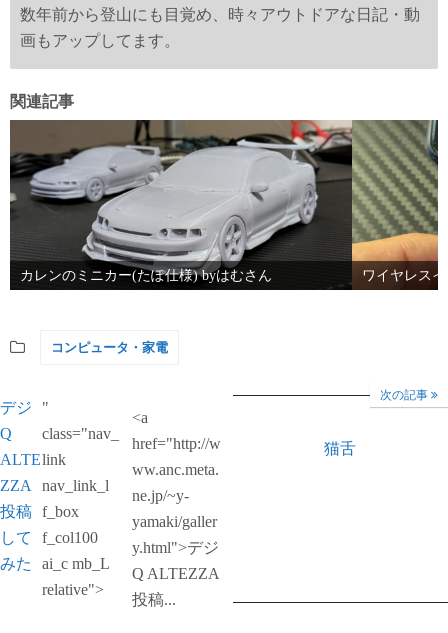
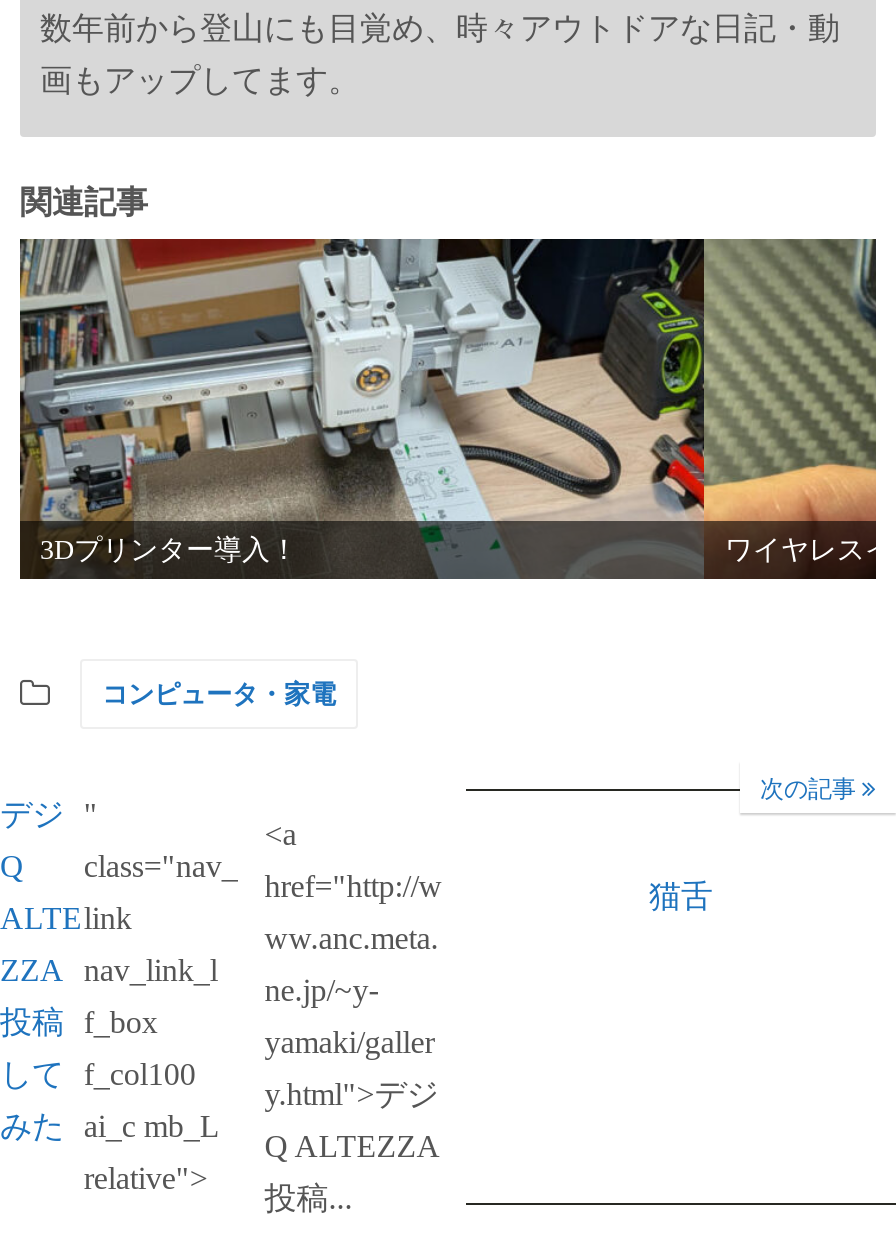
- [image]
- カレンのミニカー(たぽ仕様) byはむさん
+ [image]
+ 3Dプリンター導入！
